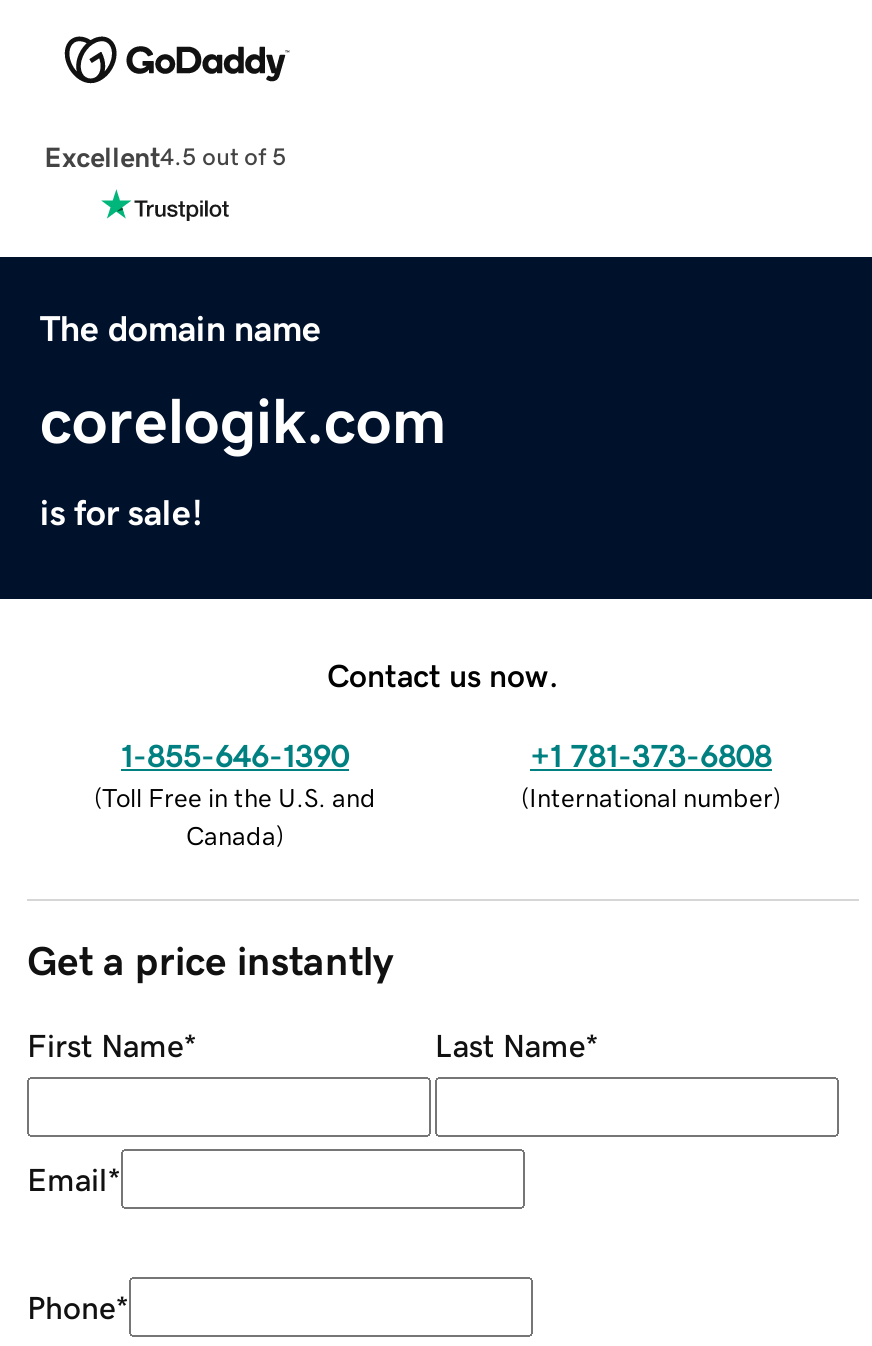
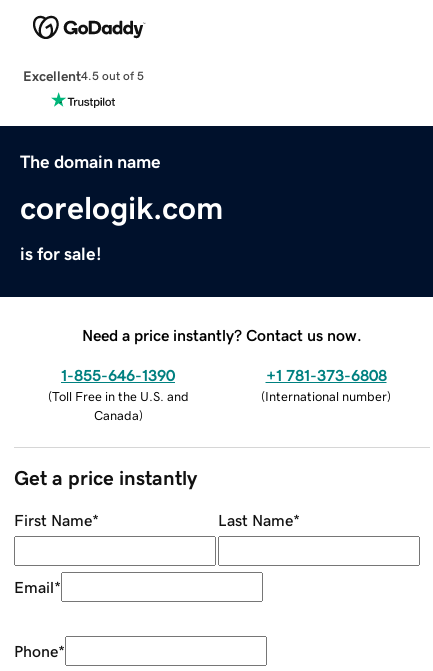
- Contact us now.
+ Need a price instantly? Contact us now.
